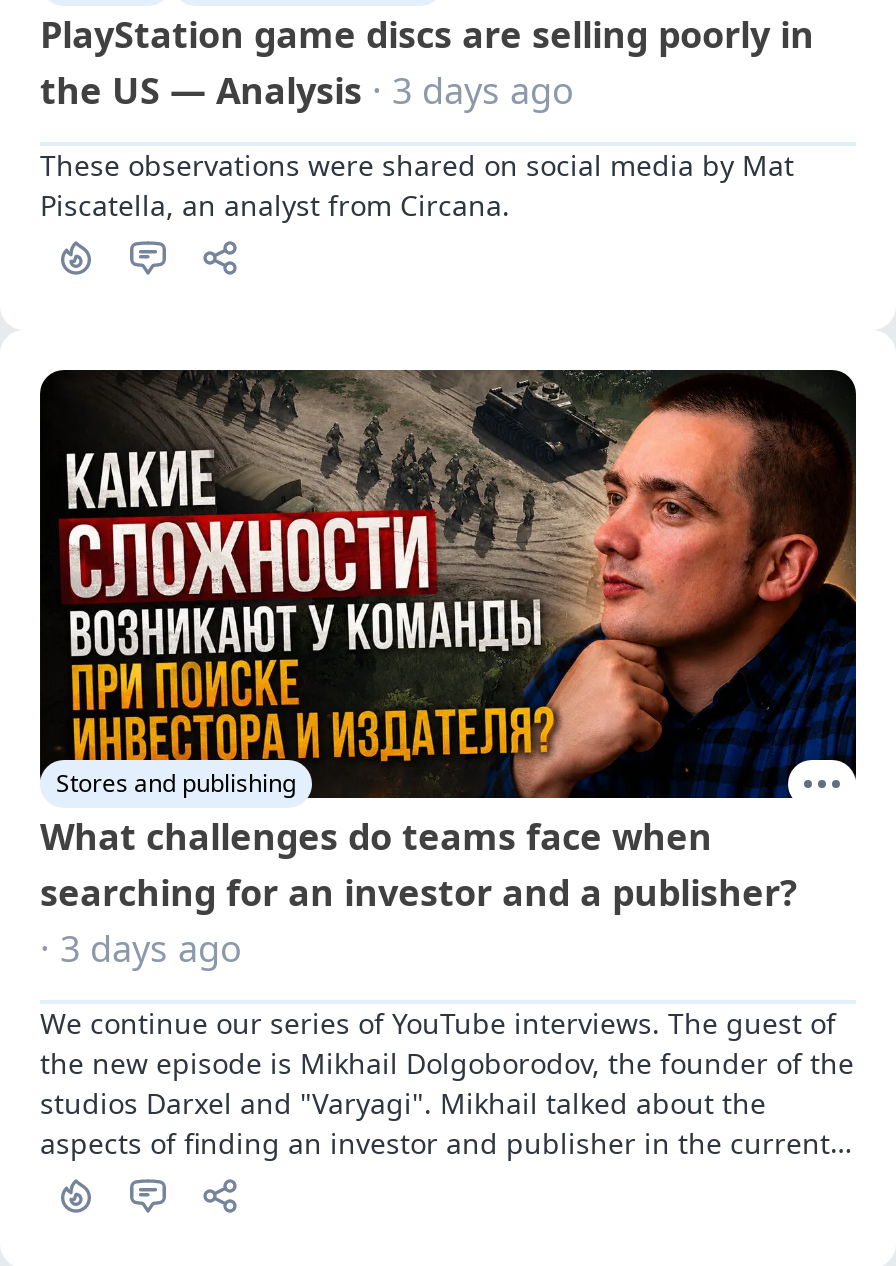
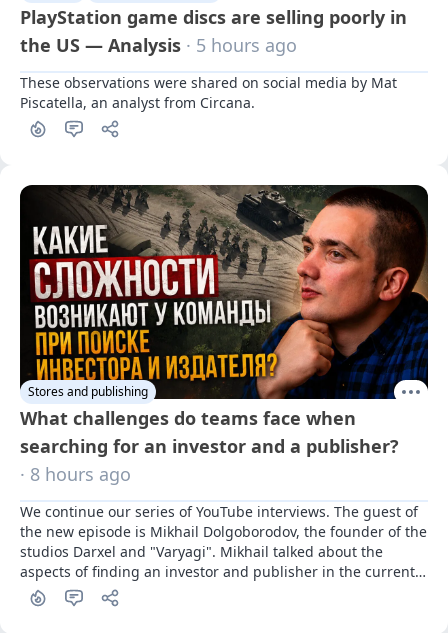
- the US — Analysis · 3 days ago
+ the US — Analysis · 5 hours ago

- · 3 days ago
+ · 8 hours ago
